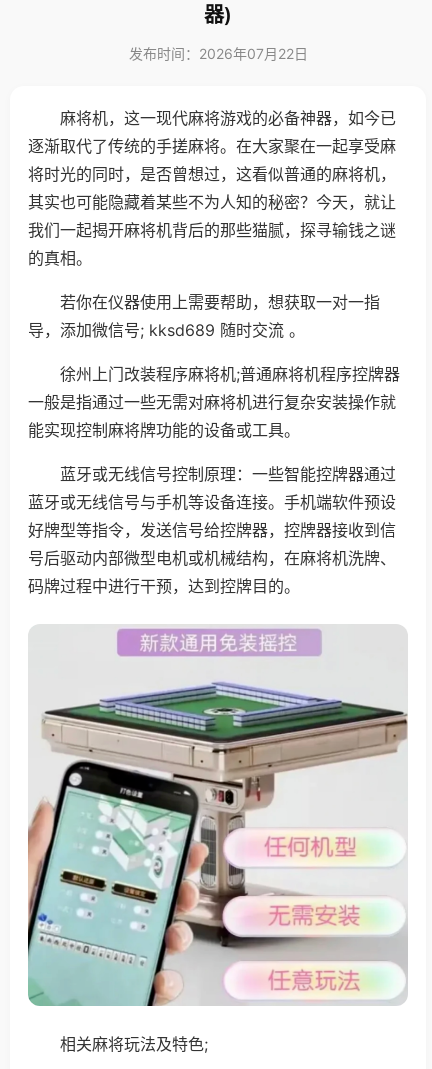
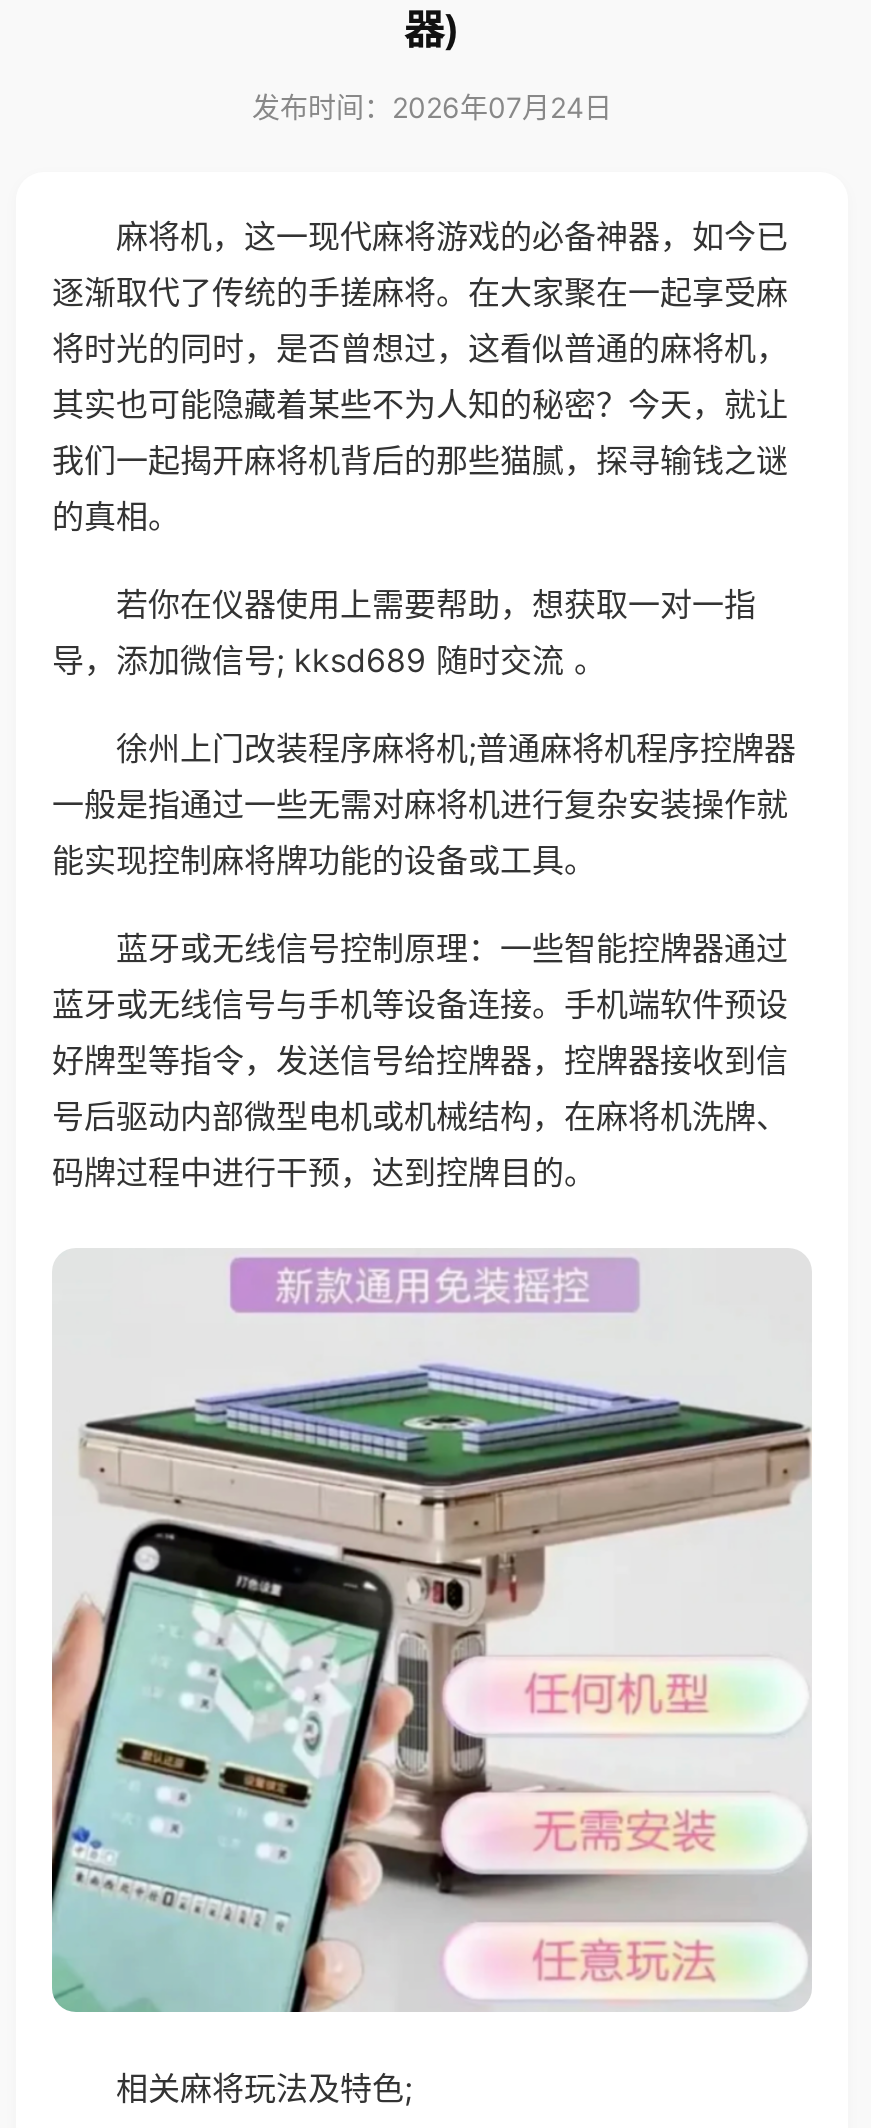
- 发布时间：2026年07月22日
+ 发布时间：2026年07月24日
